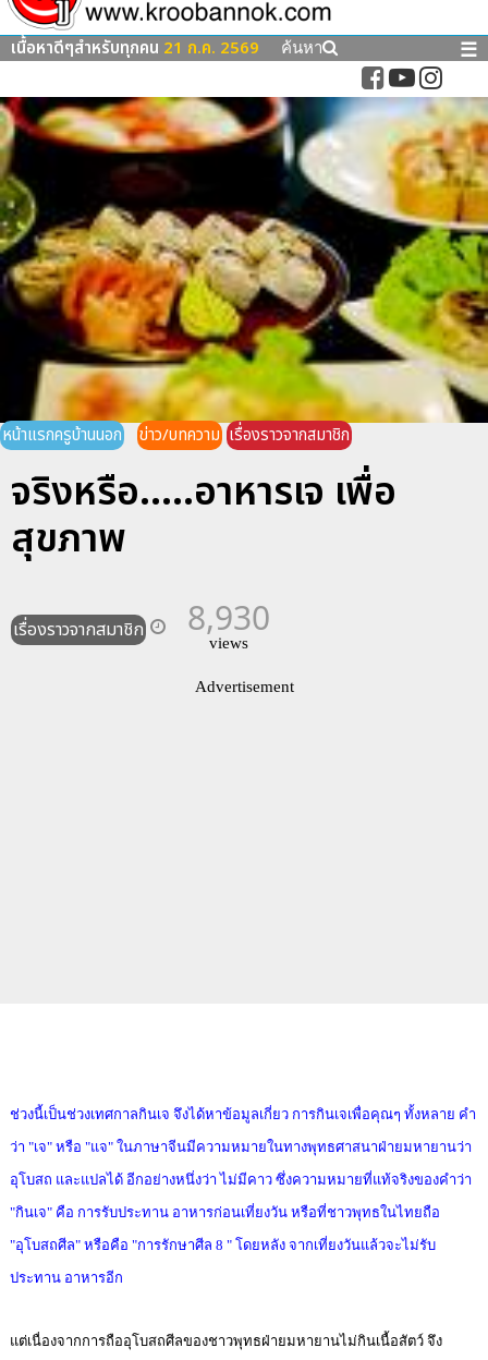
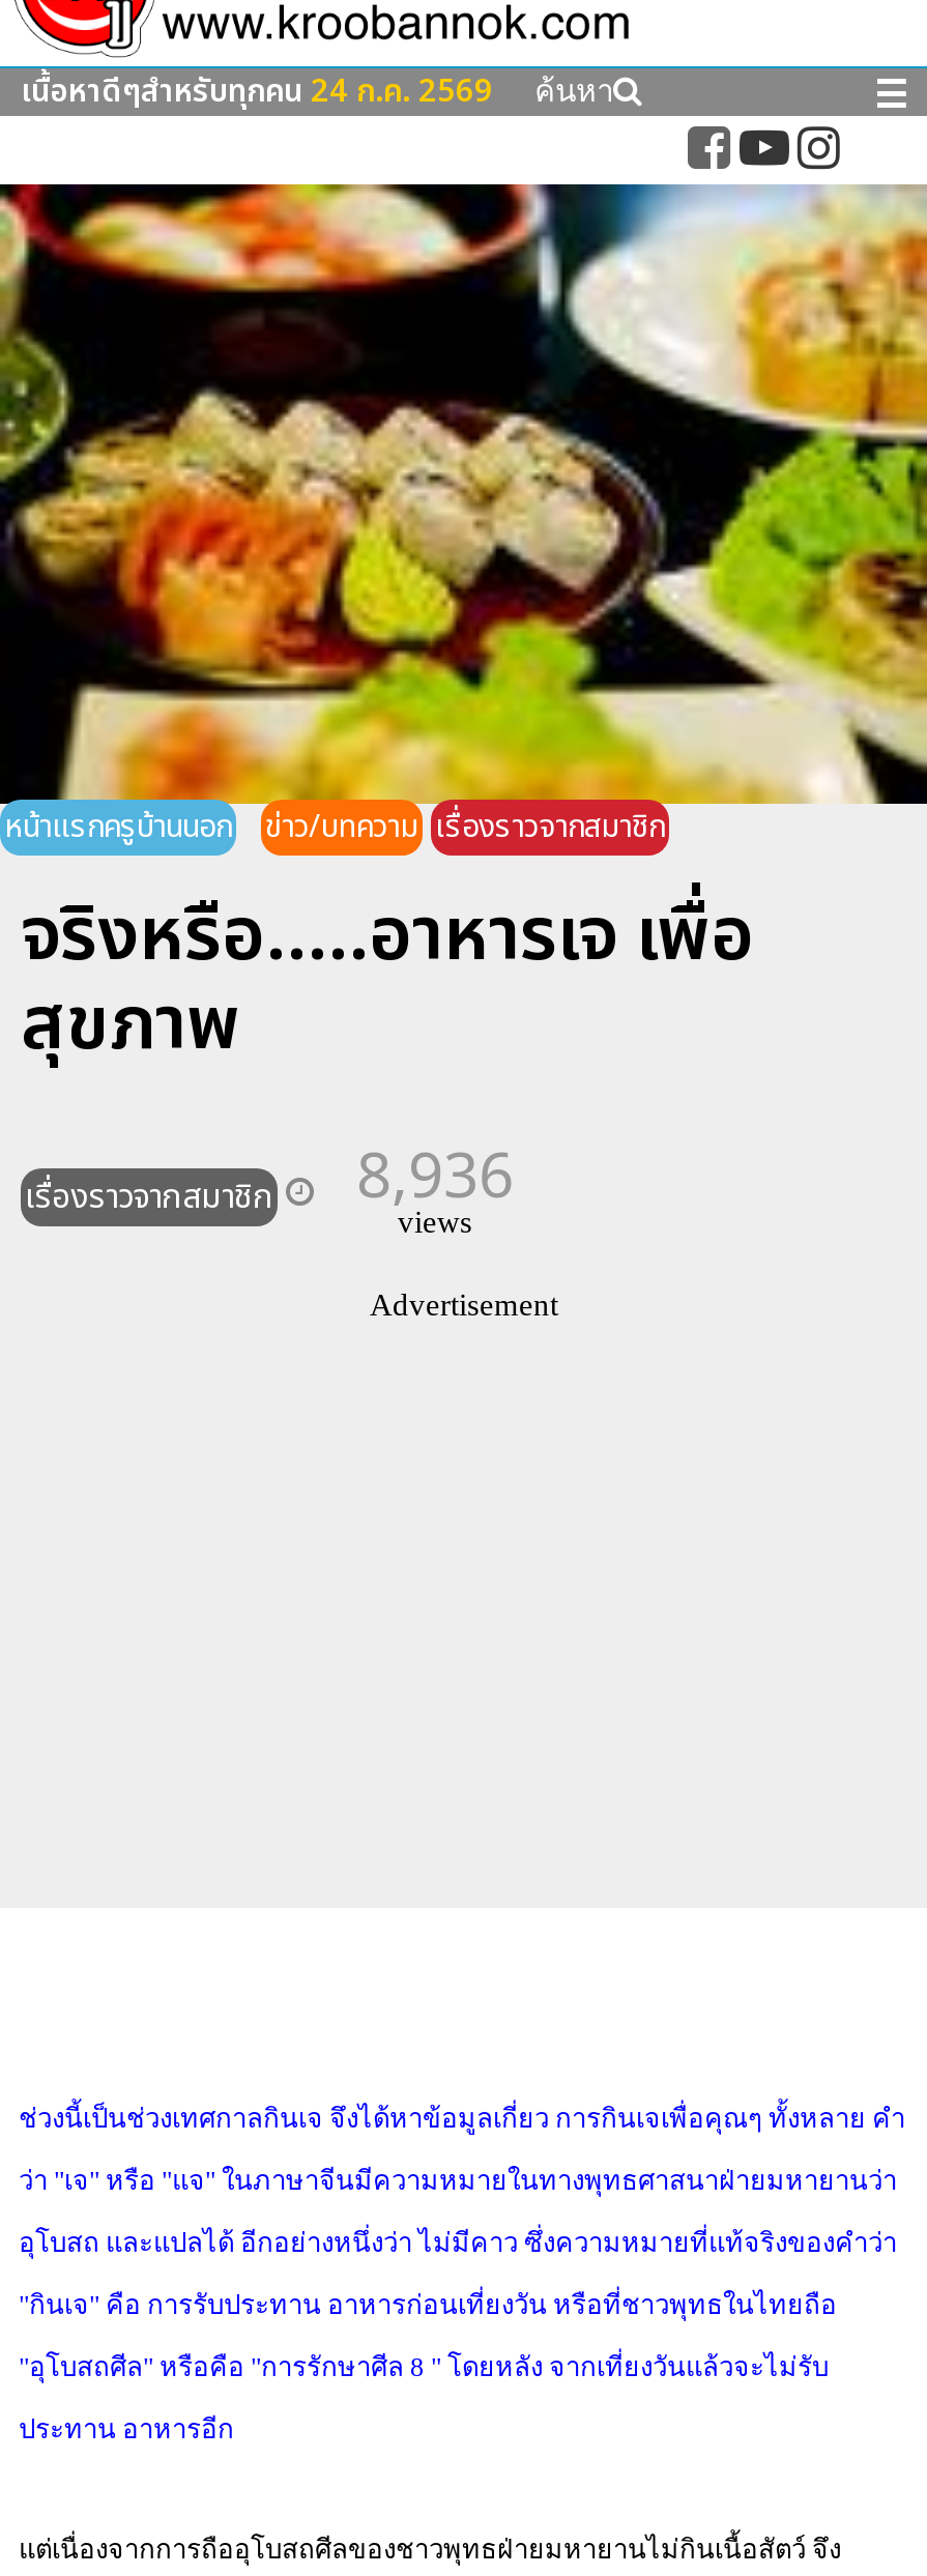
- เนื้อหาดีๆสำหรับทุกคน 21 ก.ค. 2569
+ เนื้อหาดีๆสำหรับทุกคน 24 ก.ค. 2569

- เรื่องราวจากสมาชิก 8,930
+ เรื่องราวจากสมาชิก 8,936
